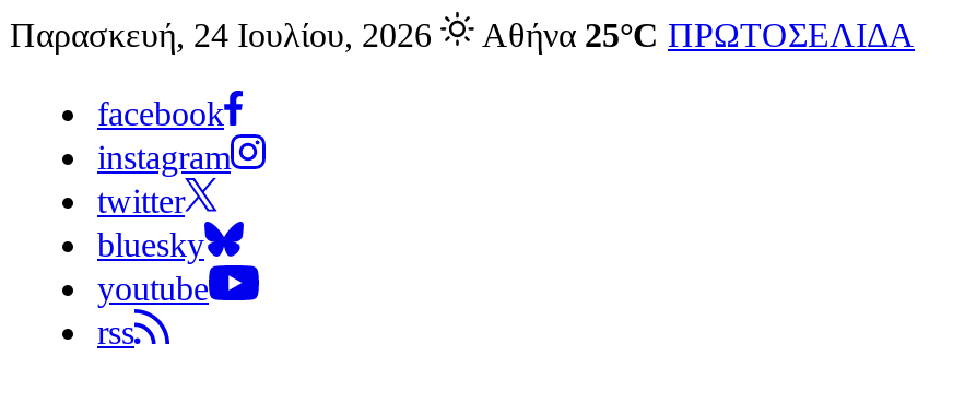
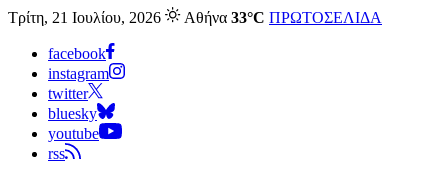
- Παρασκευή, 24 Ιουλίου, 2026
+ Τρίτη, 21 Ιουλίου, 2026

- Αθήνα 25°C ΠΡΩΤΟΣΕΛΙΔΑ
+ Αθήνα 33°C ΠΡΩΤΟΣΕΛΙΔΑ
